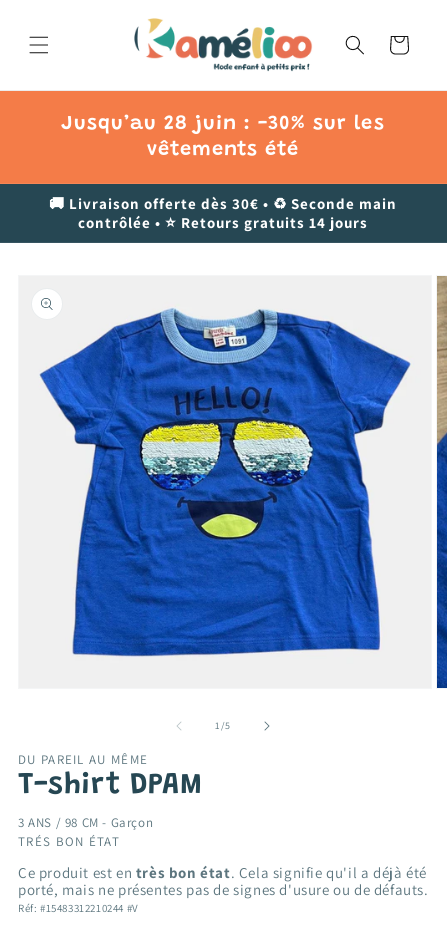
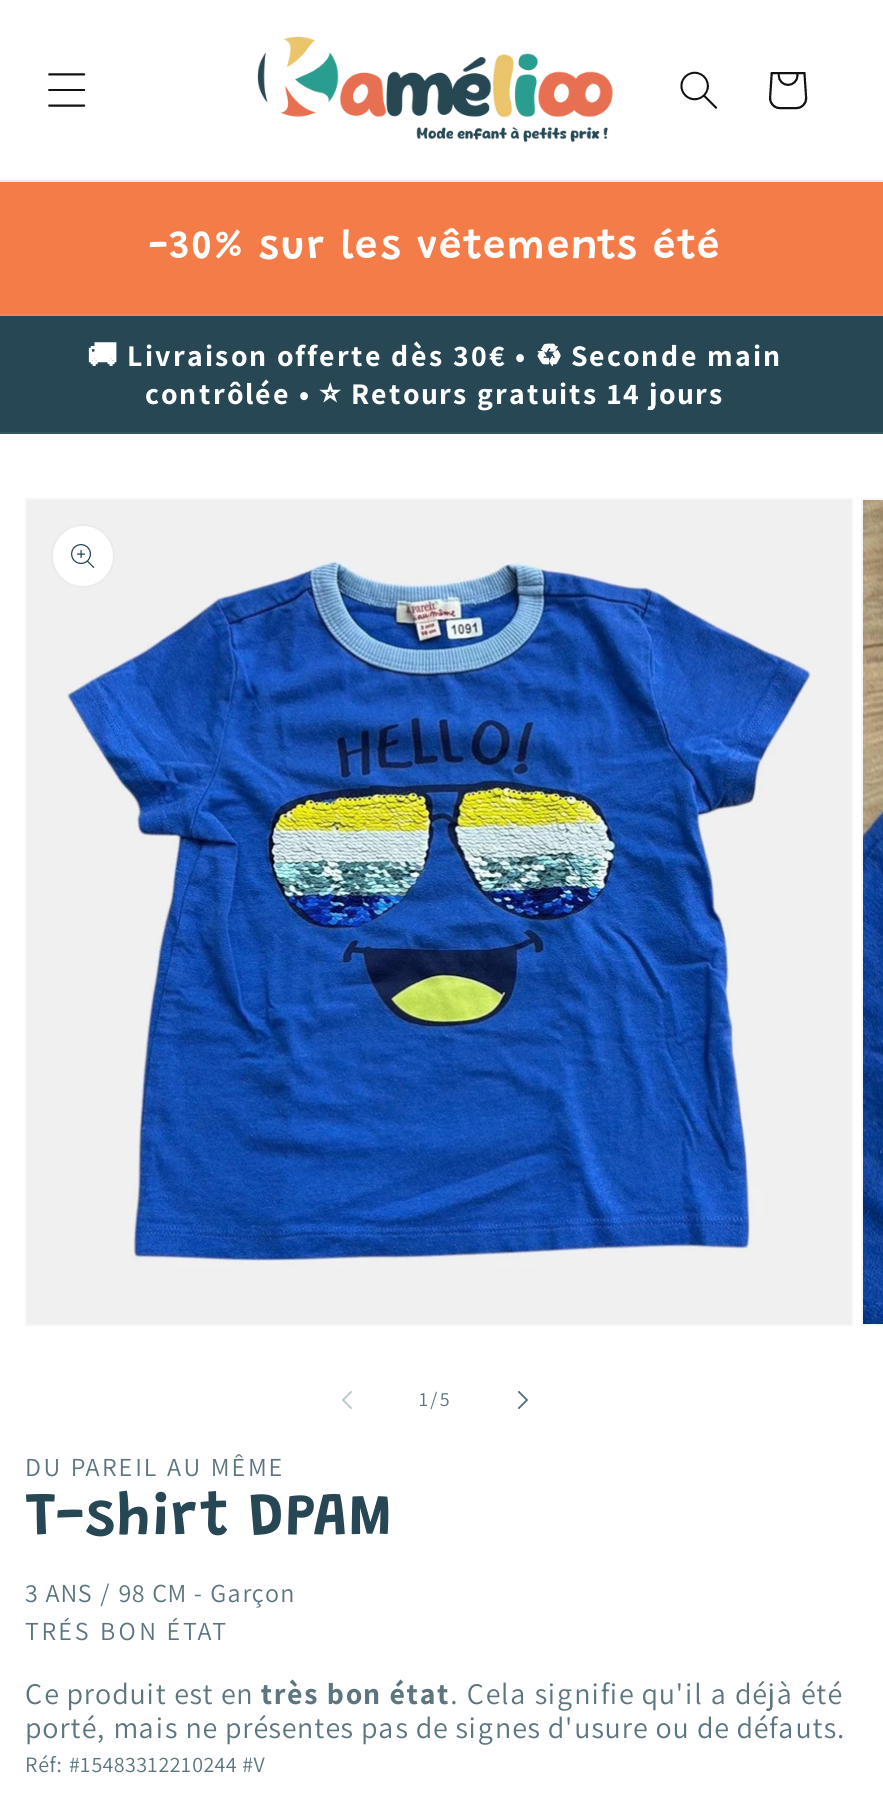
- Jusqu’au 28 juin : -30% sur les
- vêtements été
+ -30% sur les vêtements été
